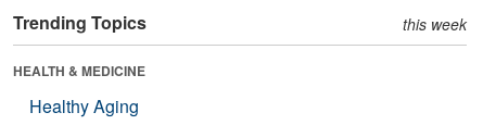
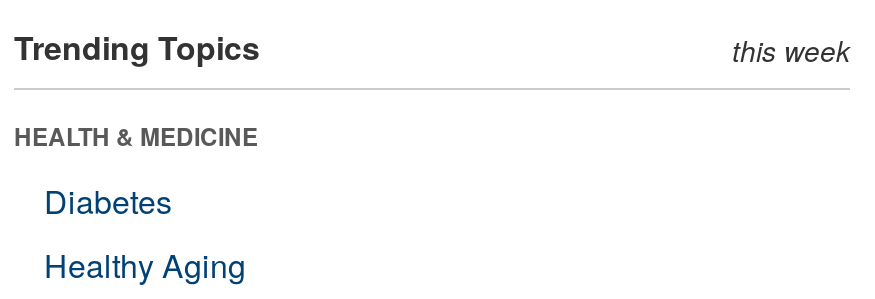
+ Diabetes
